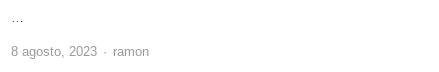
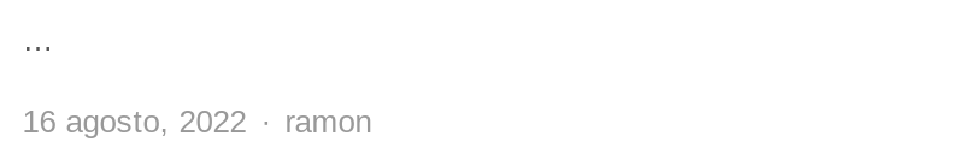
- 8 agosto, 2023
+ 16 agosto, 2022
